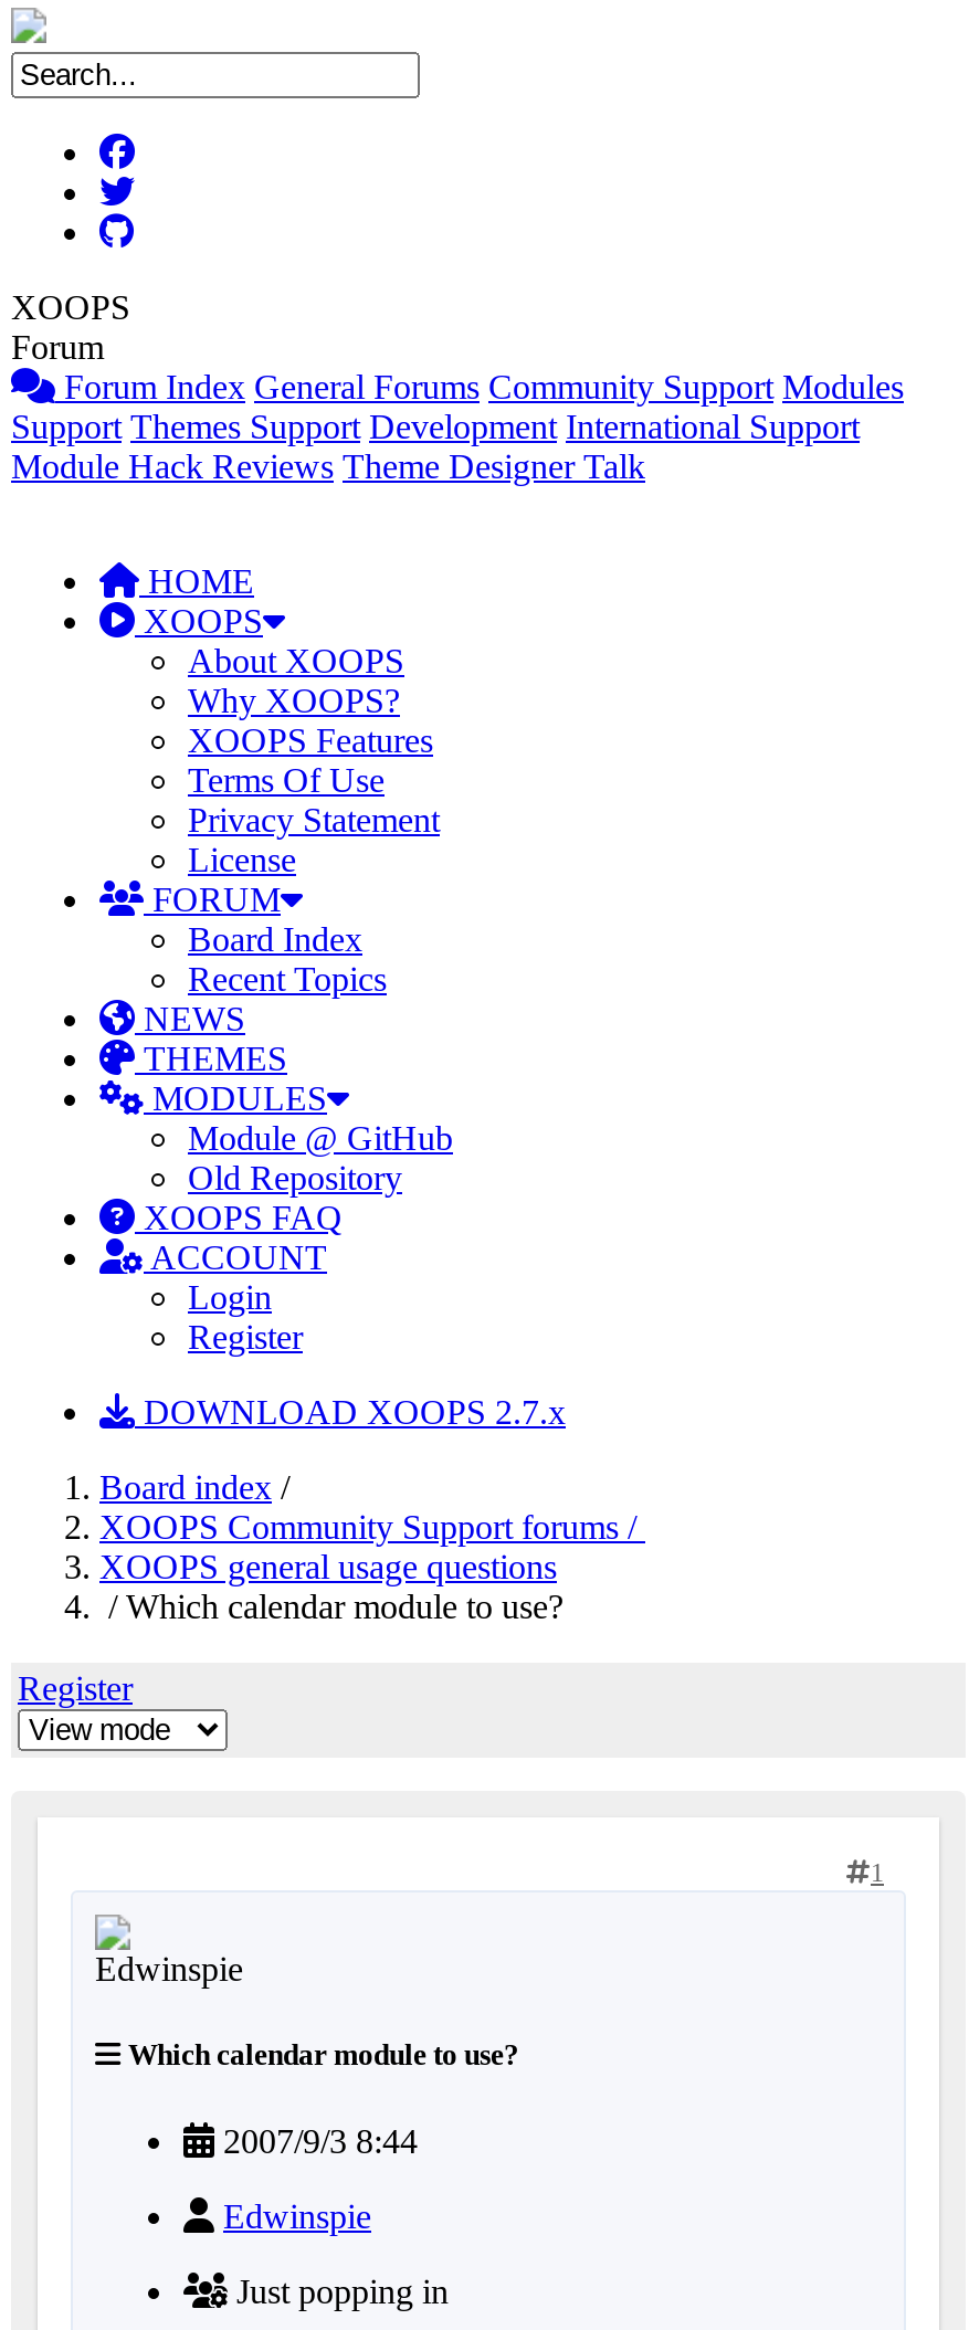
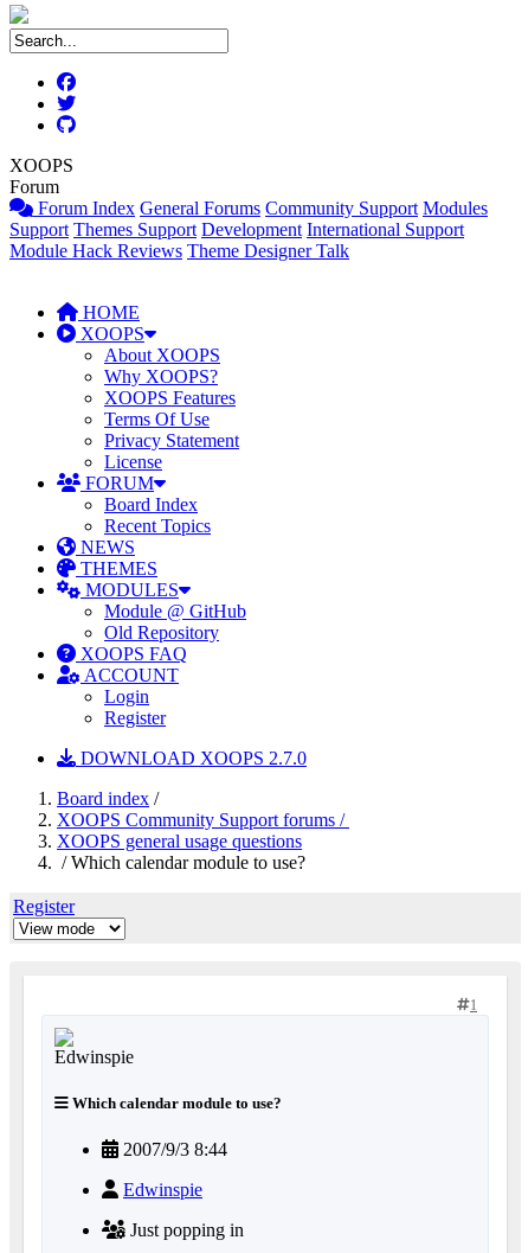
- DOWNLOAD XOOPS 2.7.x
+ DOWNLOAD XOOPS 2.7.0
